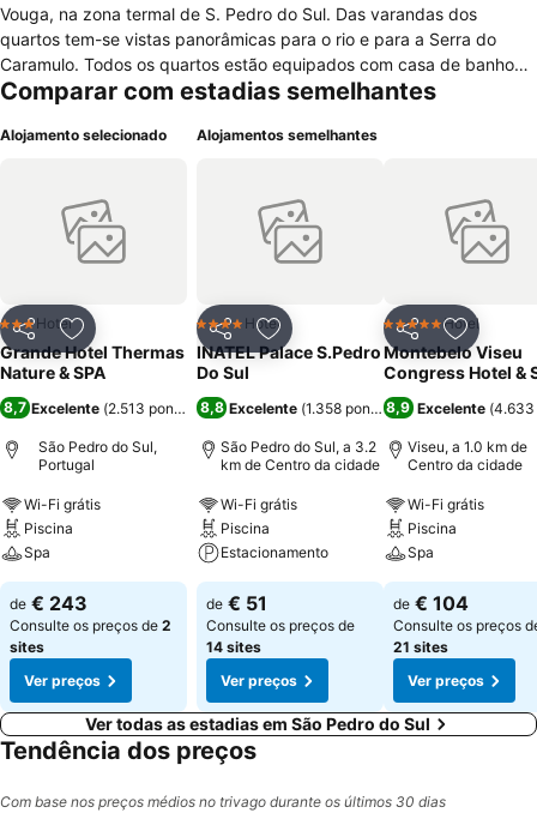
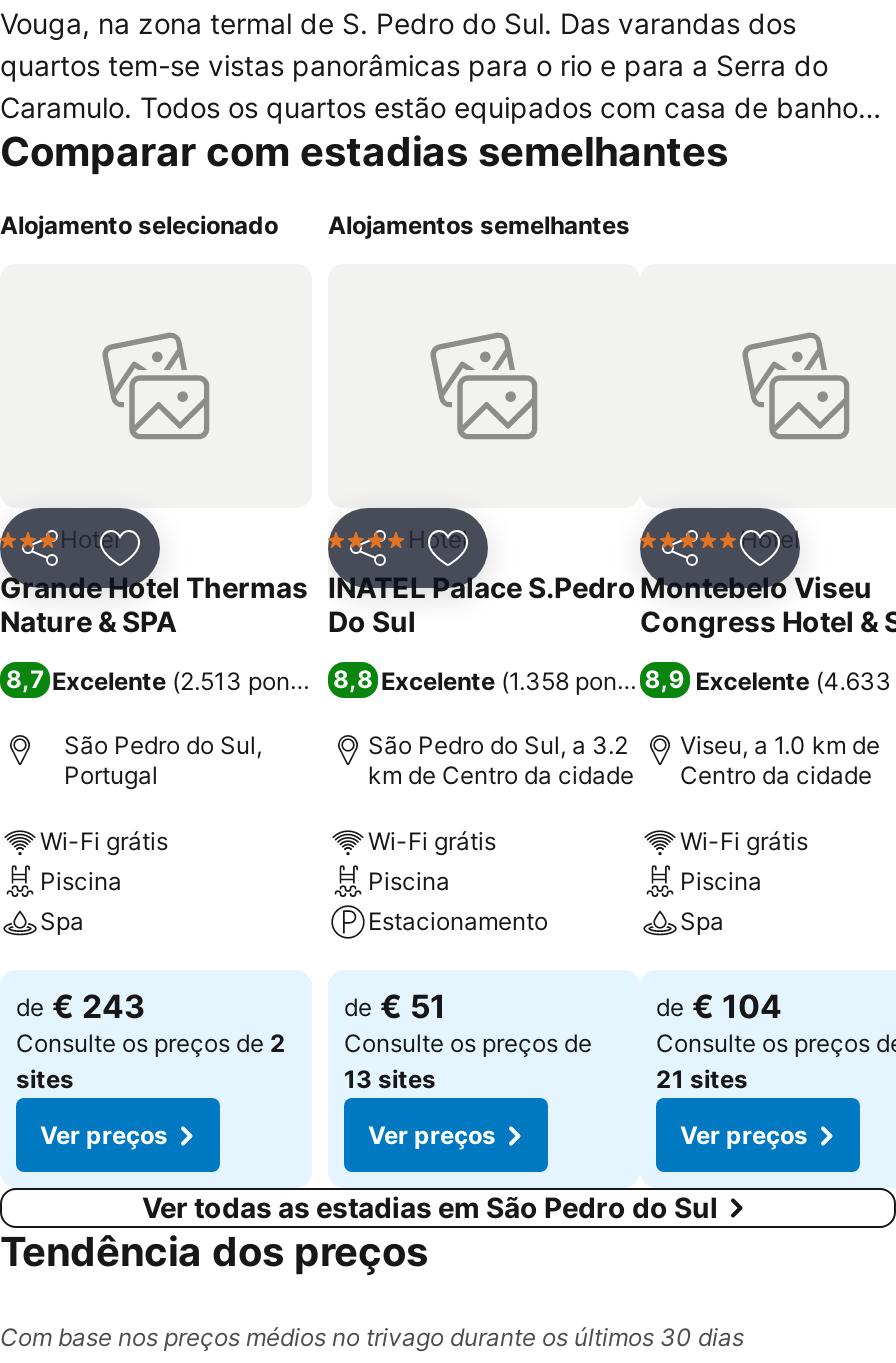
- 14 sites
+ 13 sites
